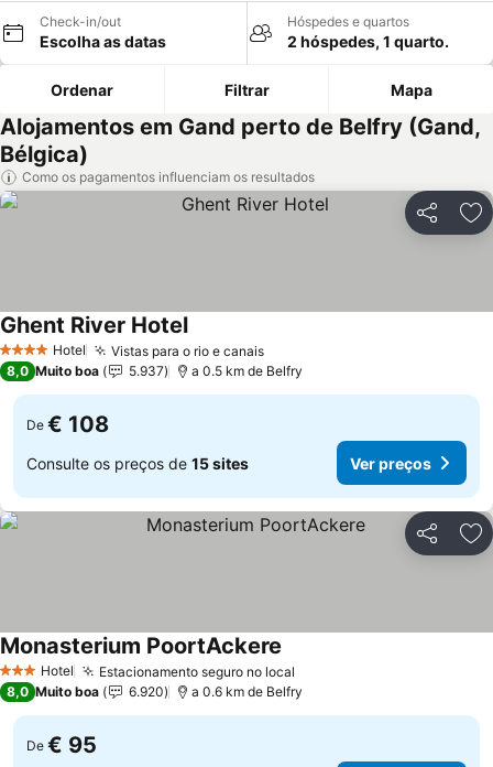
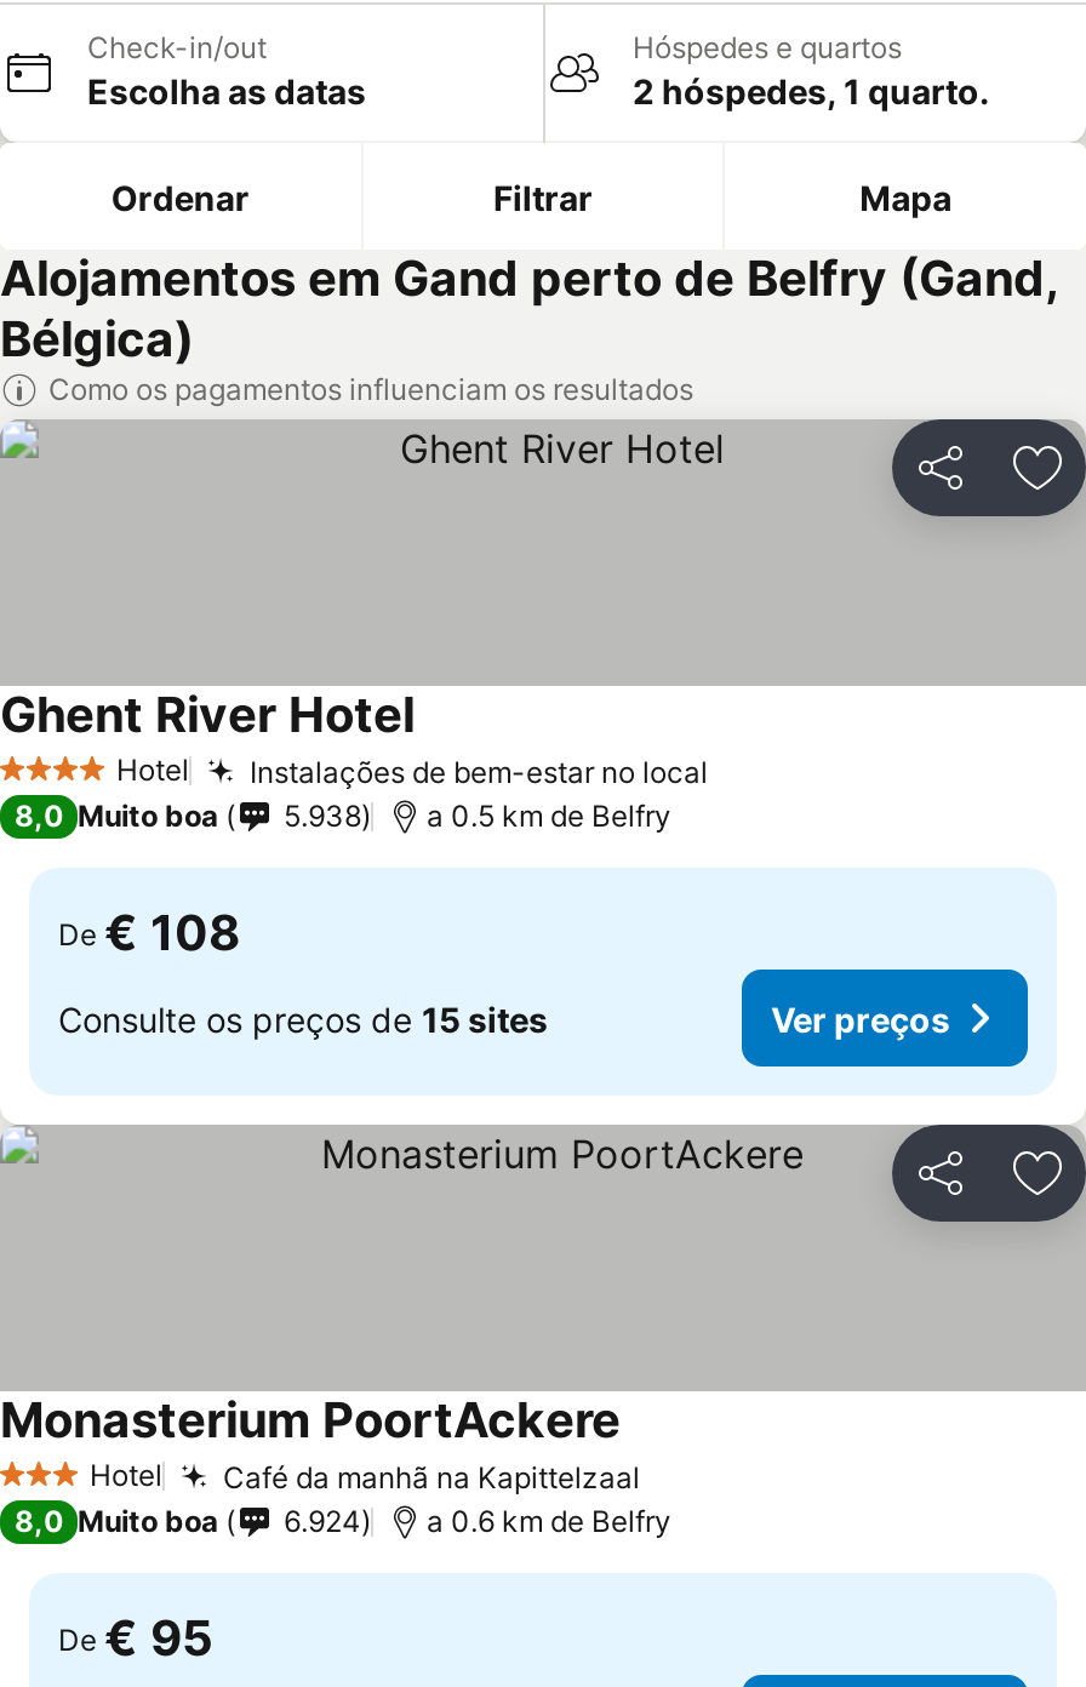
- Vistas para o rio e canais
+ Instalações de bem-estar no local

- 5.937
+ 5.938

- Estacionamento seguro no local
+ Café da manhã na Kapittelzaal

- 6.920
+ 6.924
